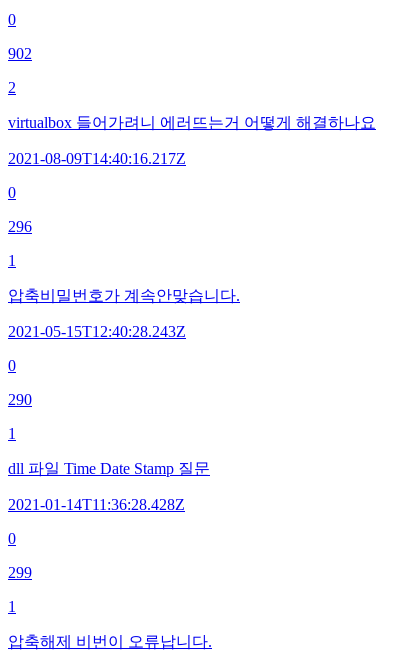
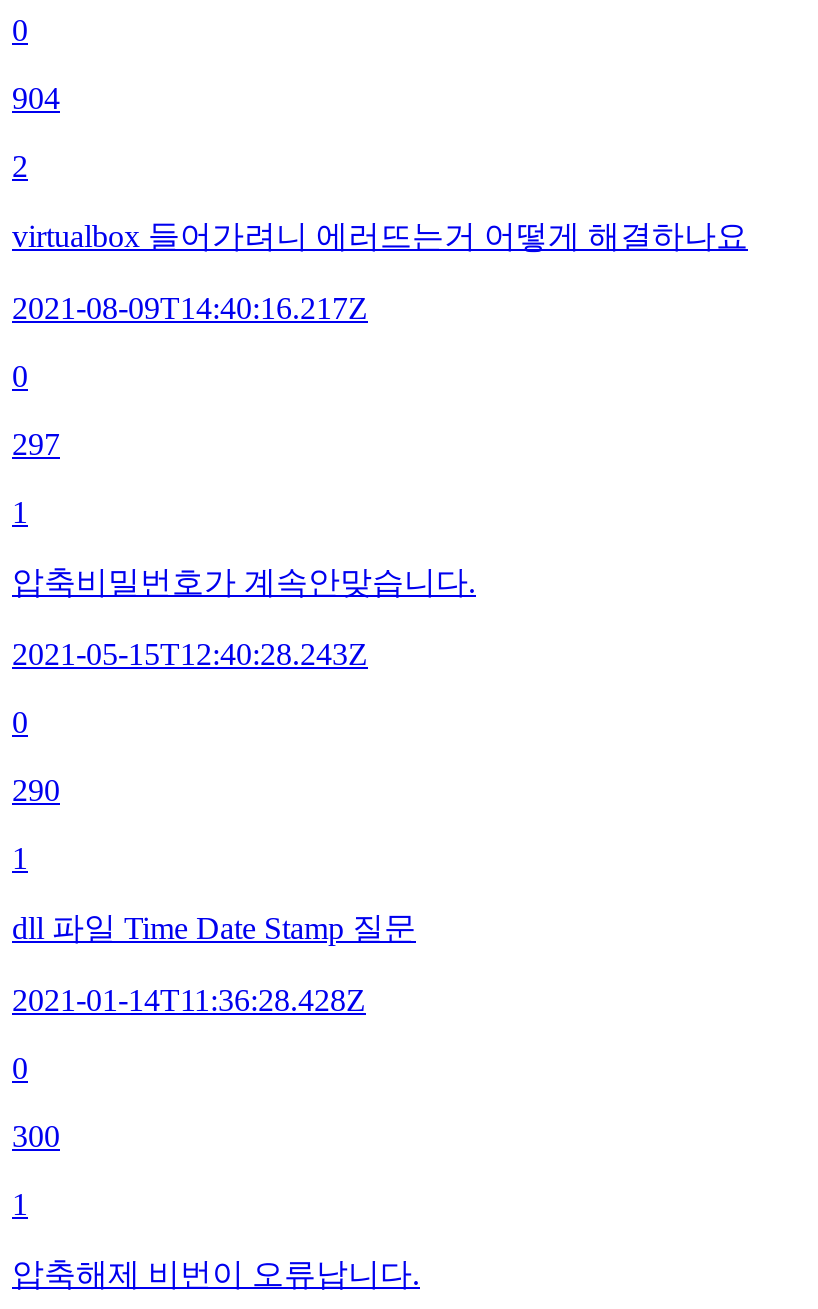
- 902
+ 904

- 296
+ 297

- 299
+ 300
